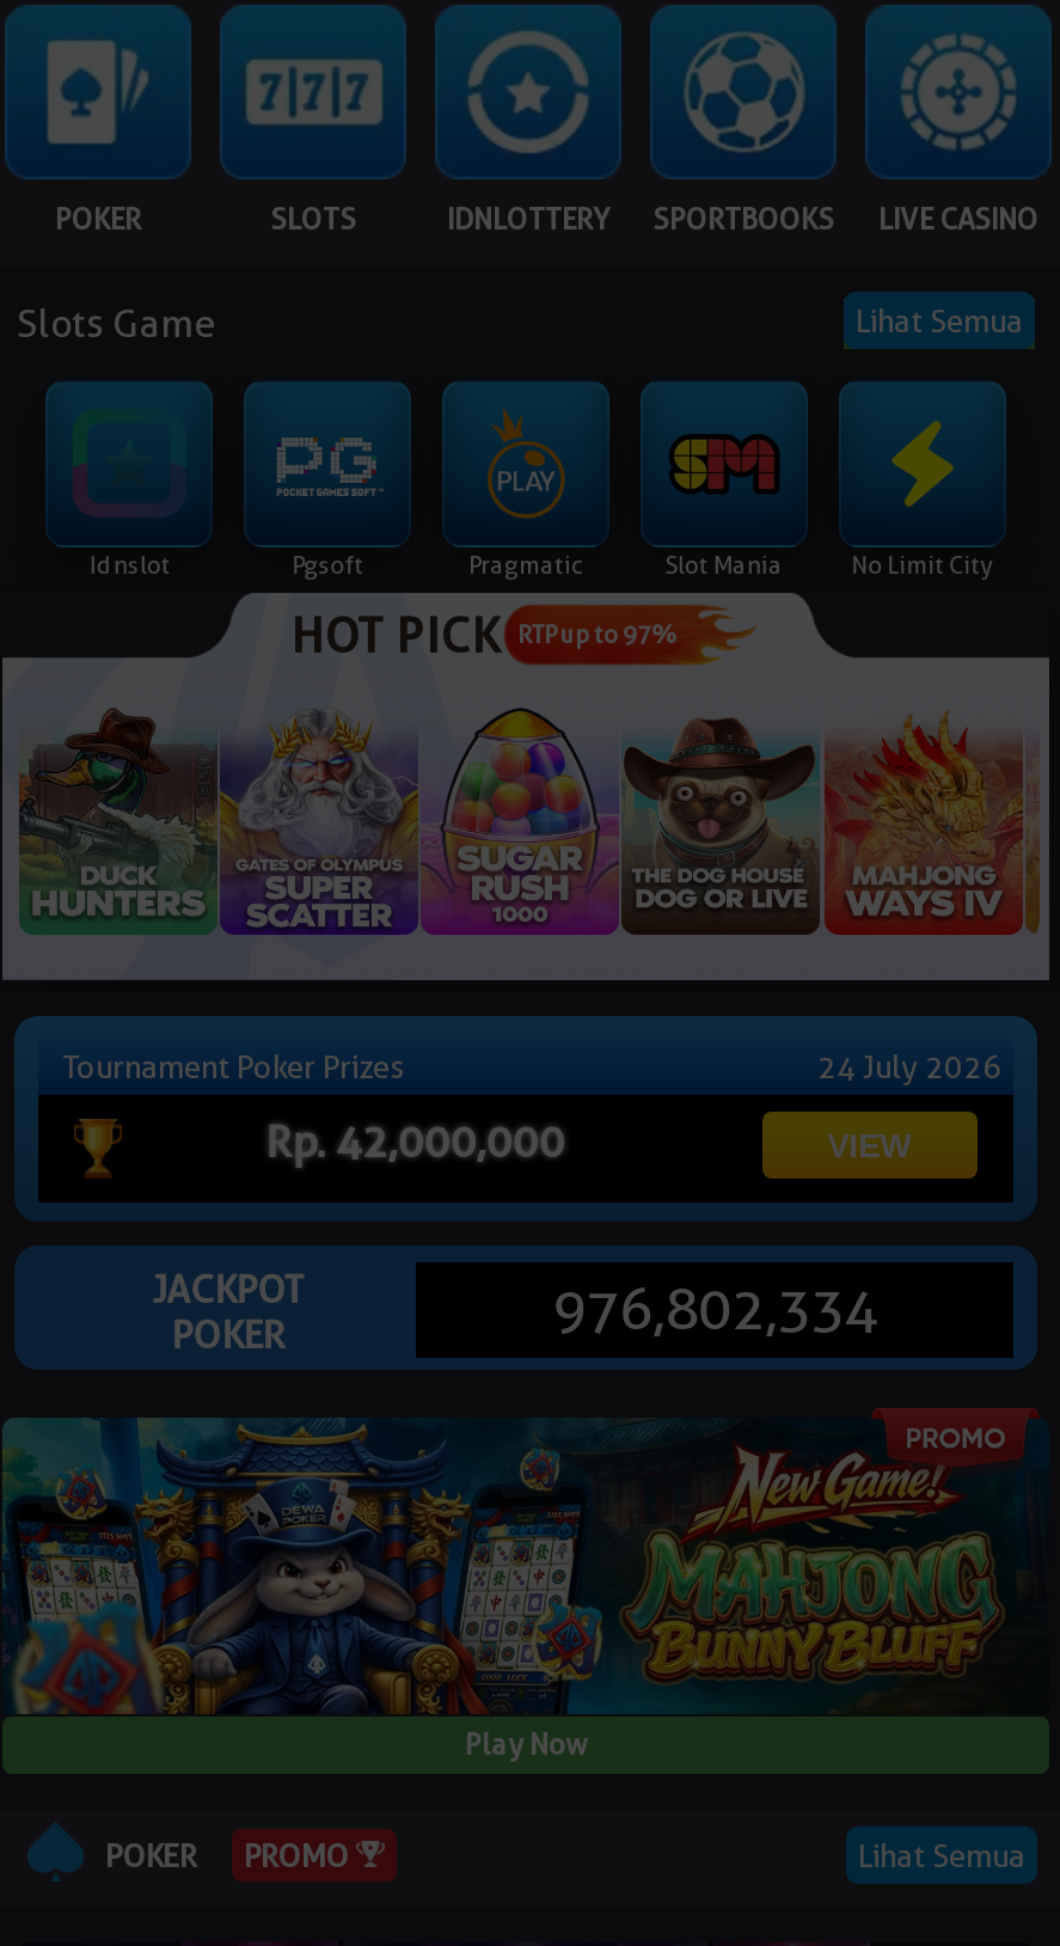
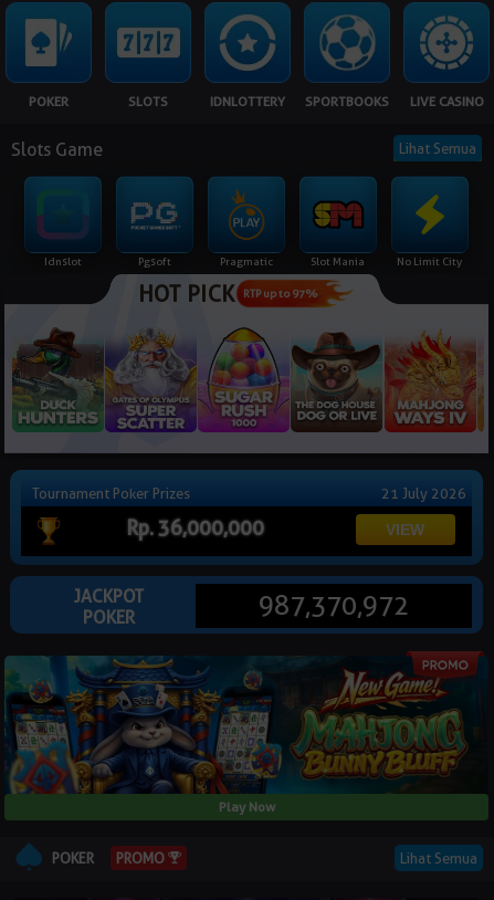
- 24 July 2026
+ 21 July 2026

- Rp. 42,000,000
+ Rp. 36,000,000

- 976,802,334
+ 987,370,972
